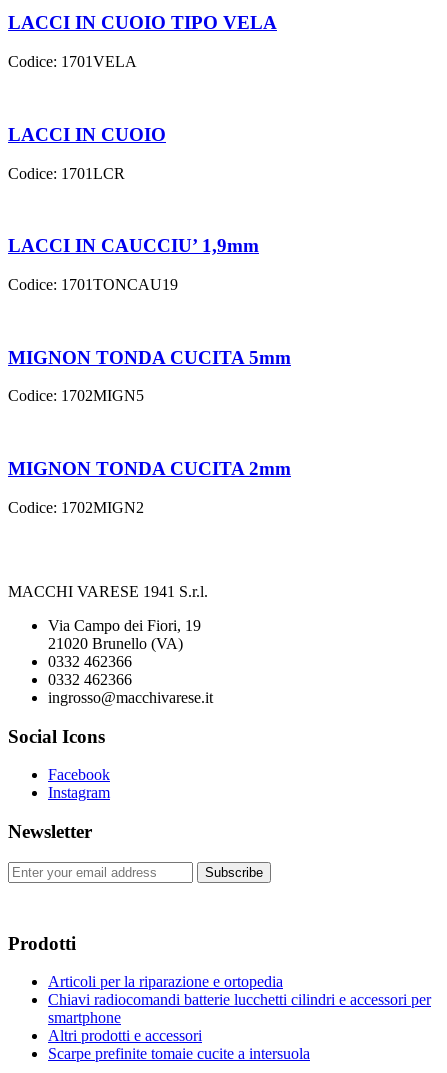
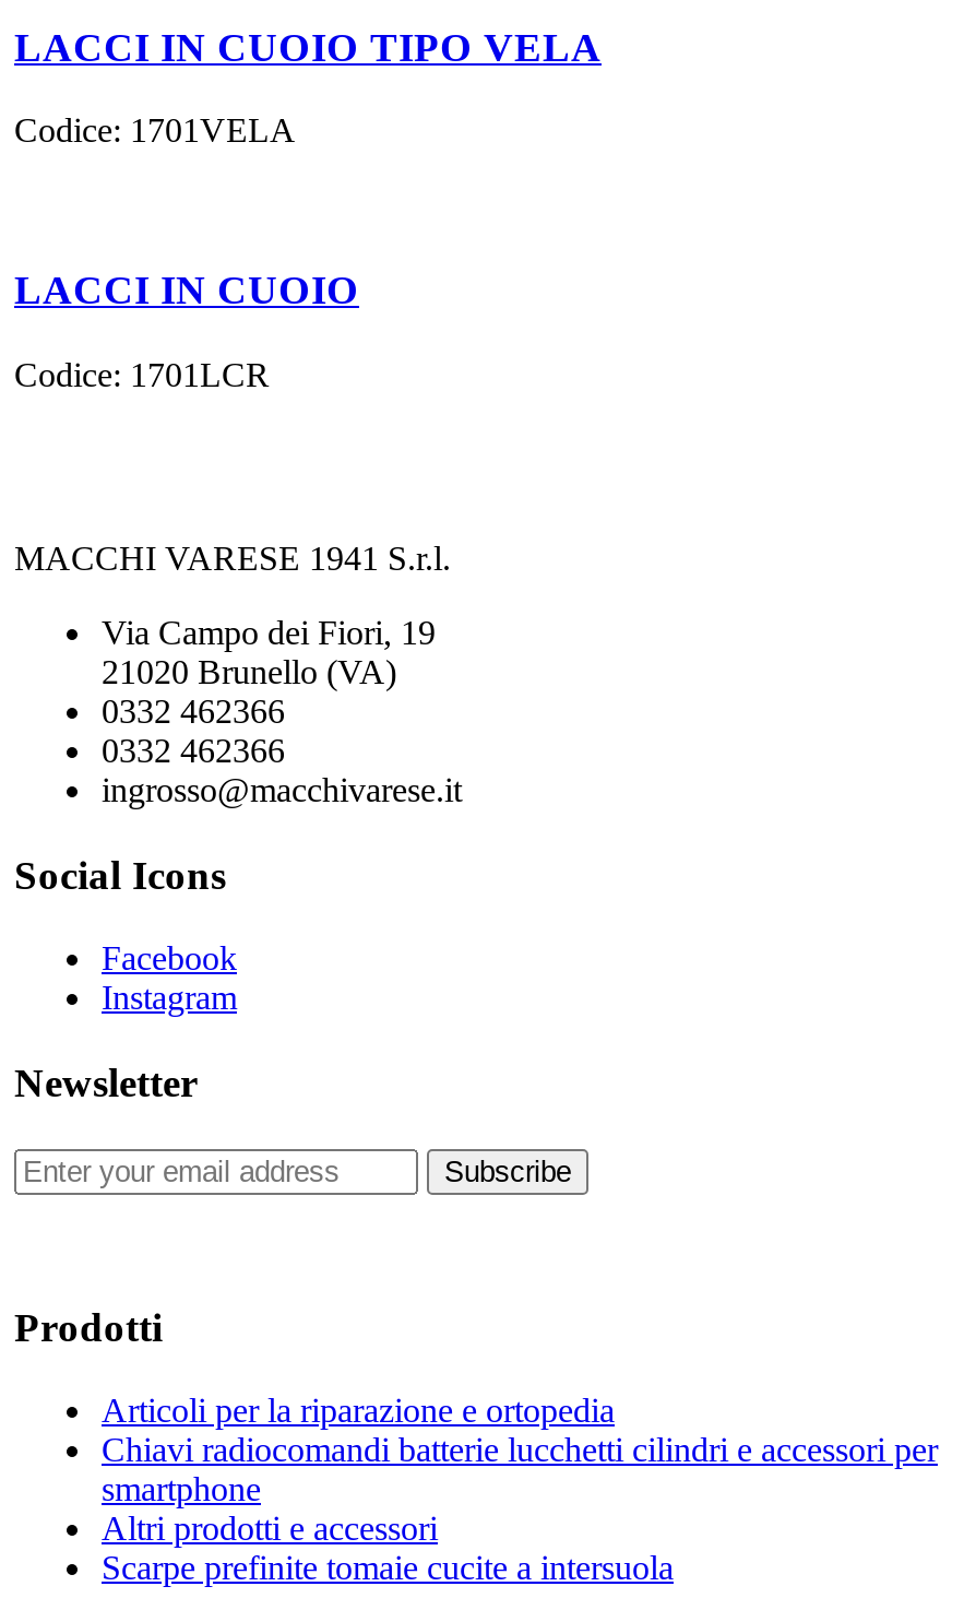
- LACCI IN CAUCCIU’ 1,9mm
- Codice: 1701TONCAU19

- MIGNON TONDA CUCITA 5mm
- Codice: 1702MIGN5

- MIGNON TONDA CUCITA 2mm
- Codice: 1702MIGN2
